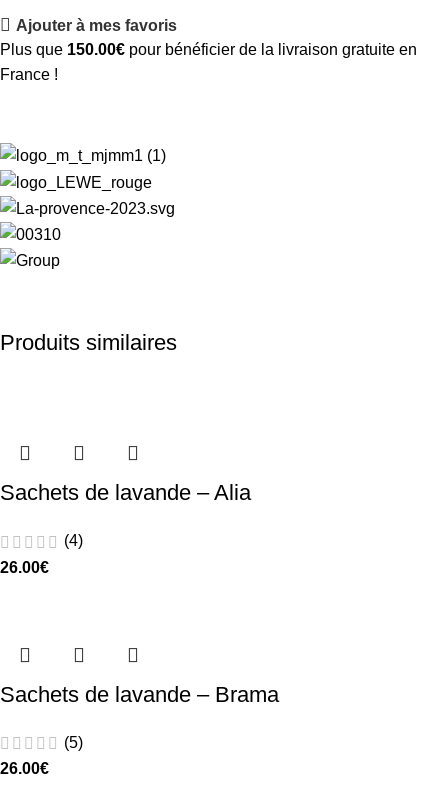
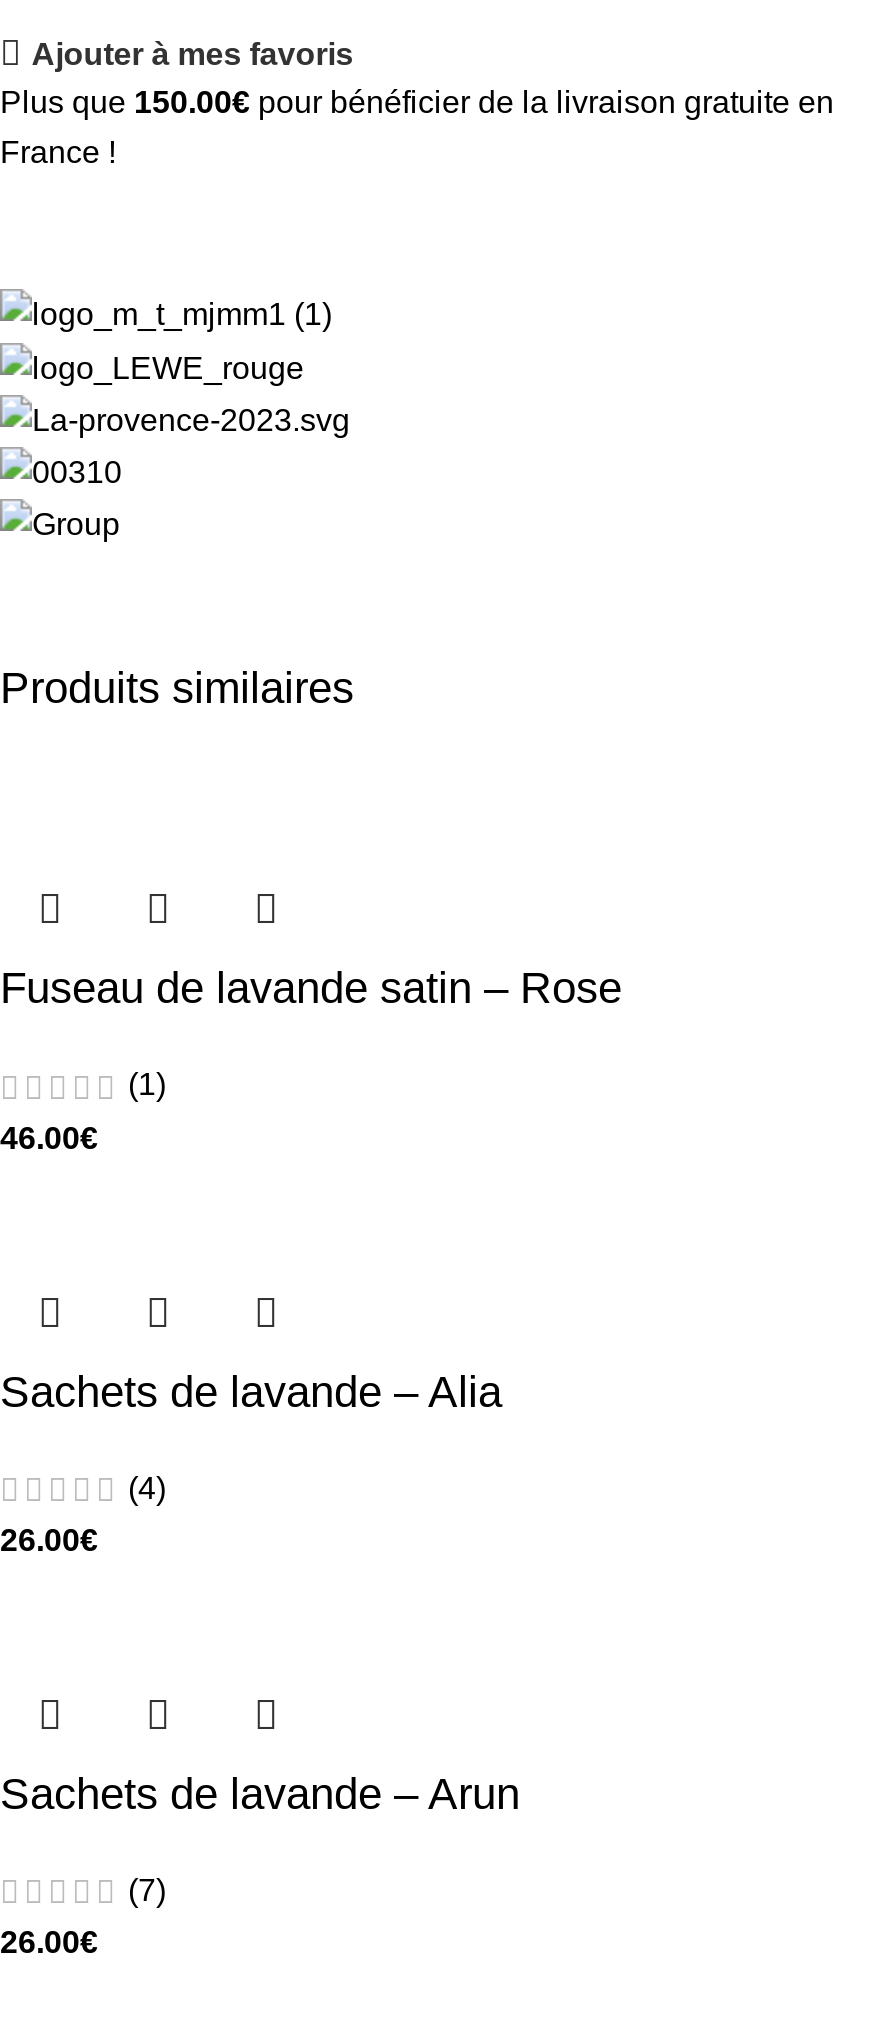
+ Fuseau de lavande satin – Rose
+ (1)
+ 46.00€

- Sachets de lavande – Brama
+ Sachets de lavande – Arun

- (5)
+ (7)
